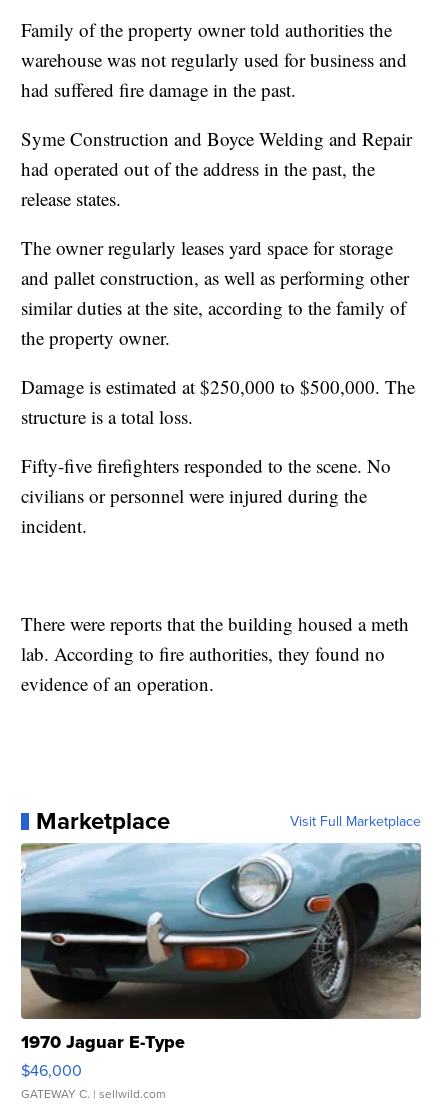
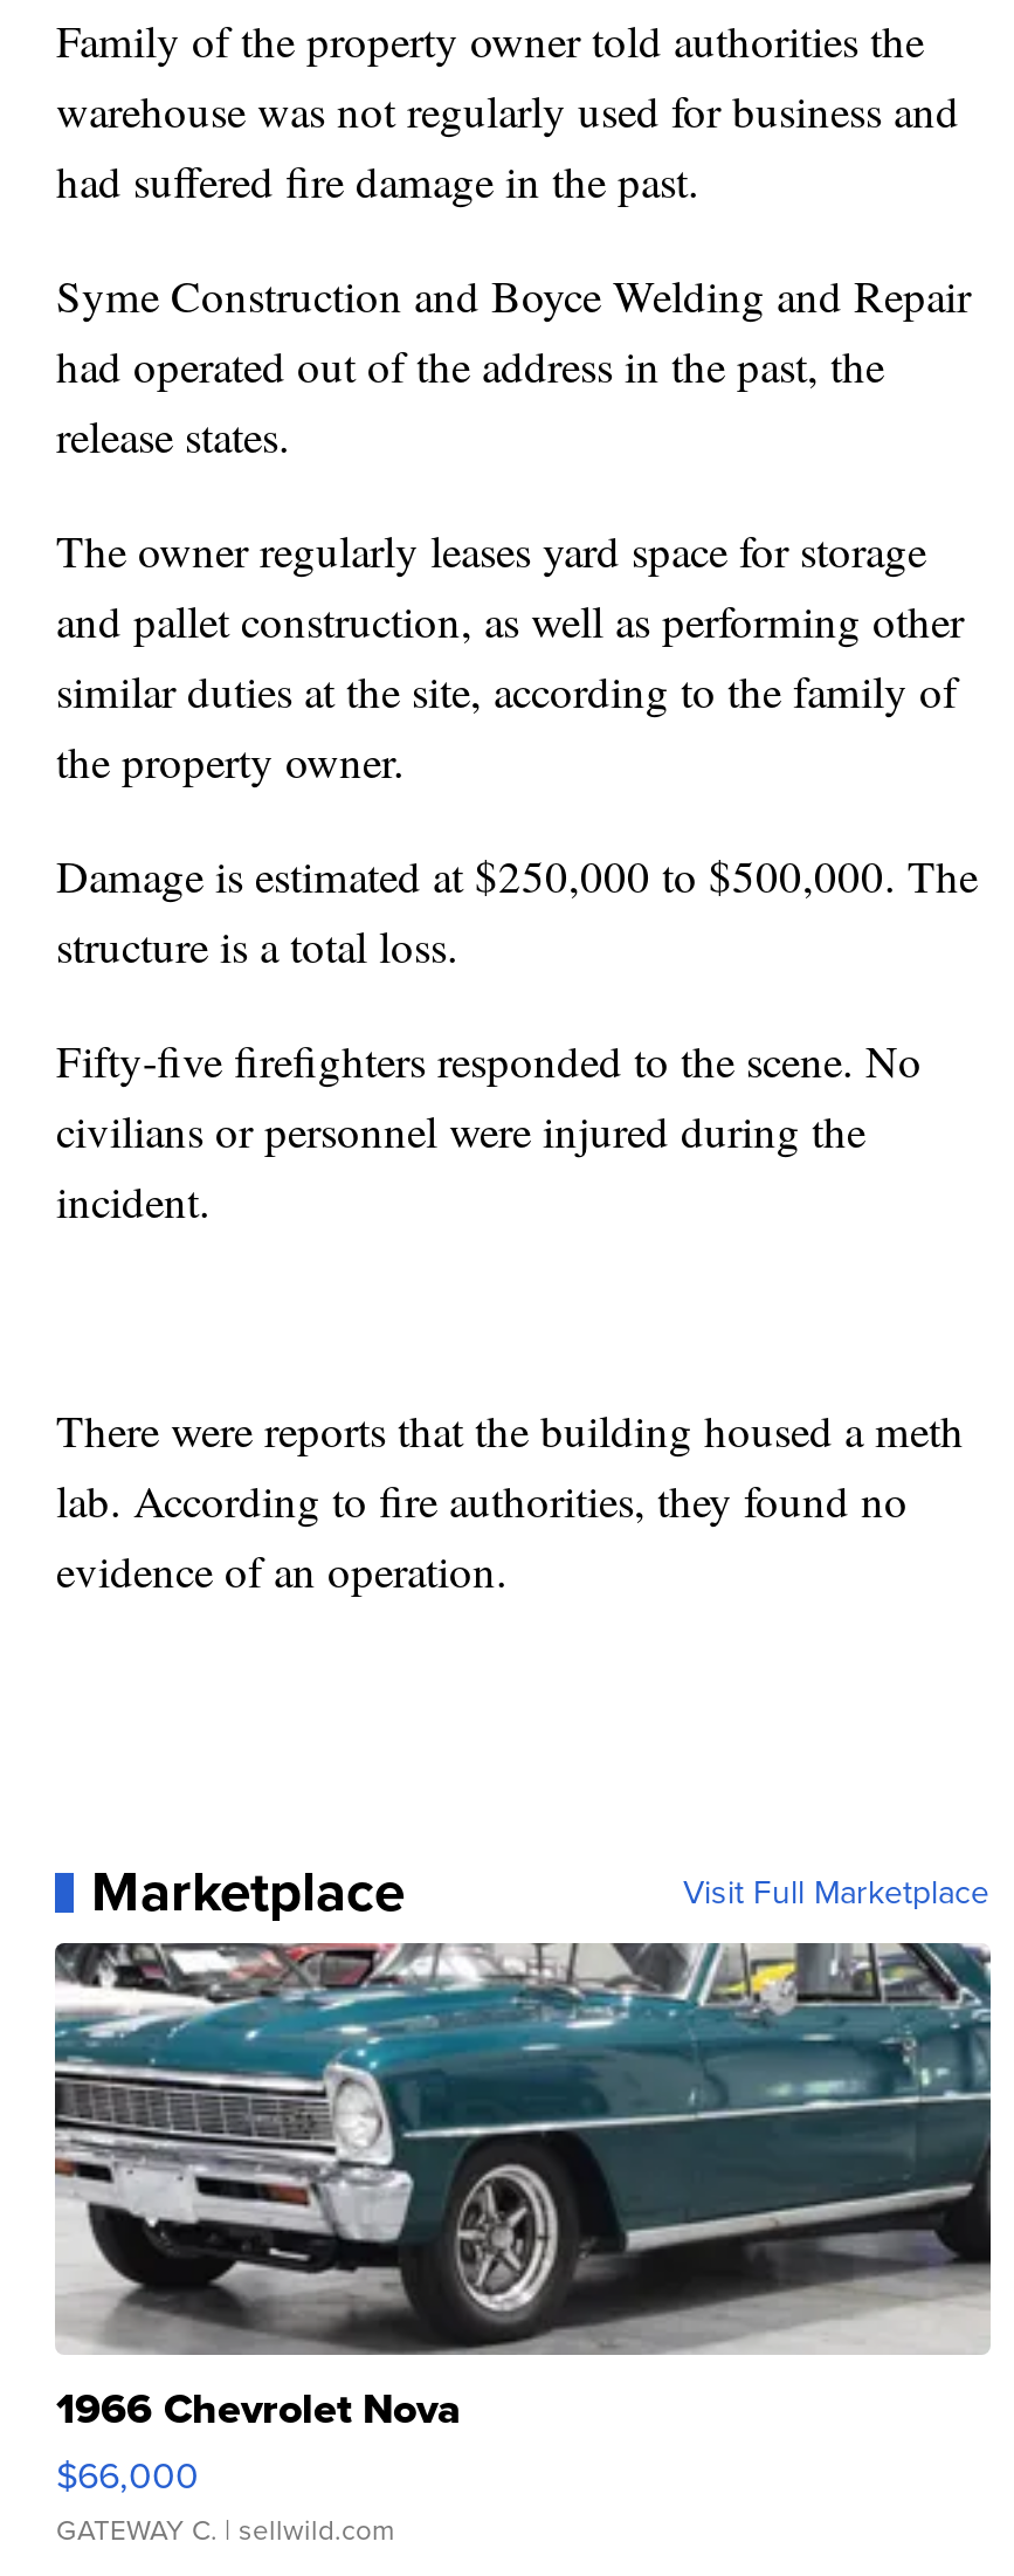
- [image]
- 1970 Jaguar E-Type
- $46,000
+ [image]
+ 1966 Chevrolet Nova
+ $66,000
